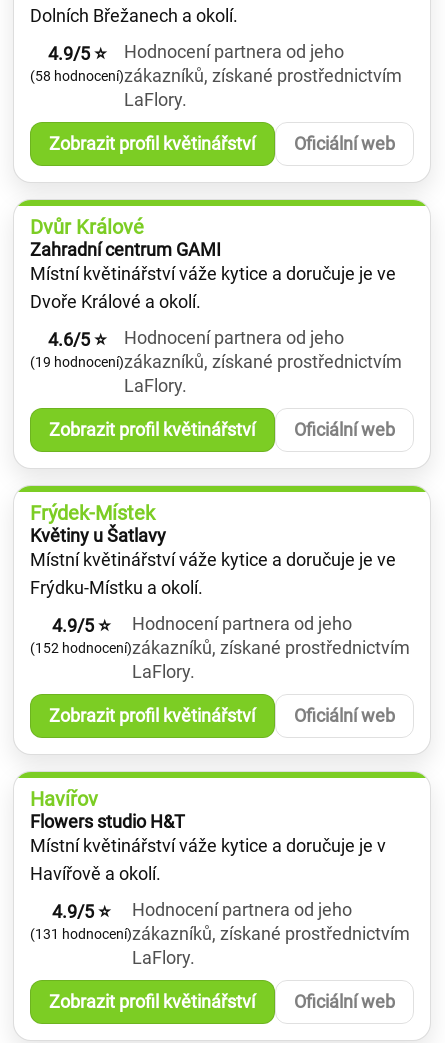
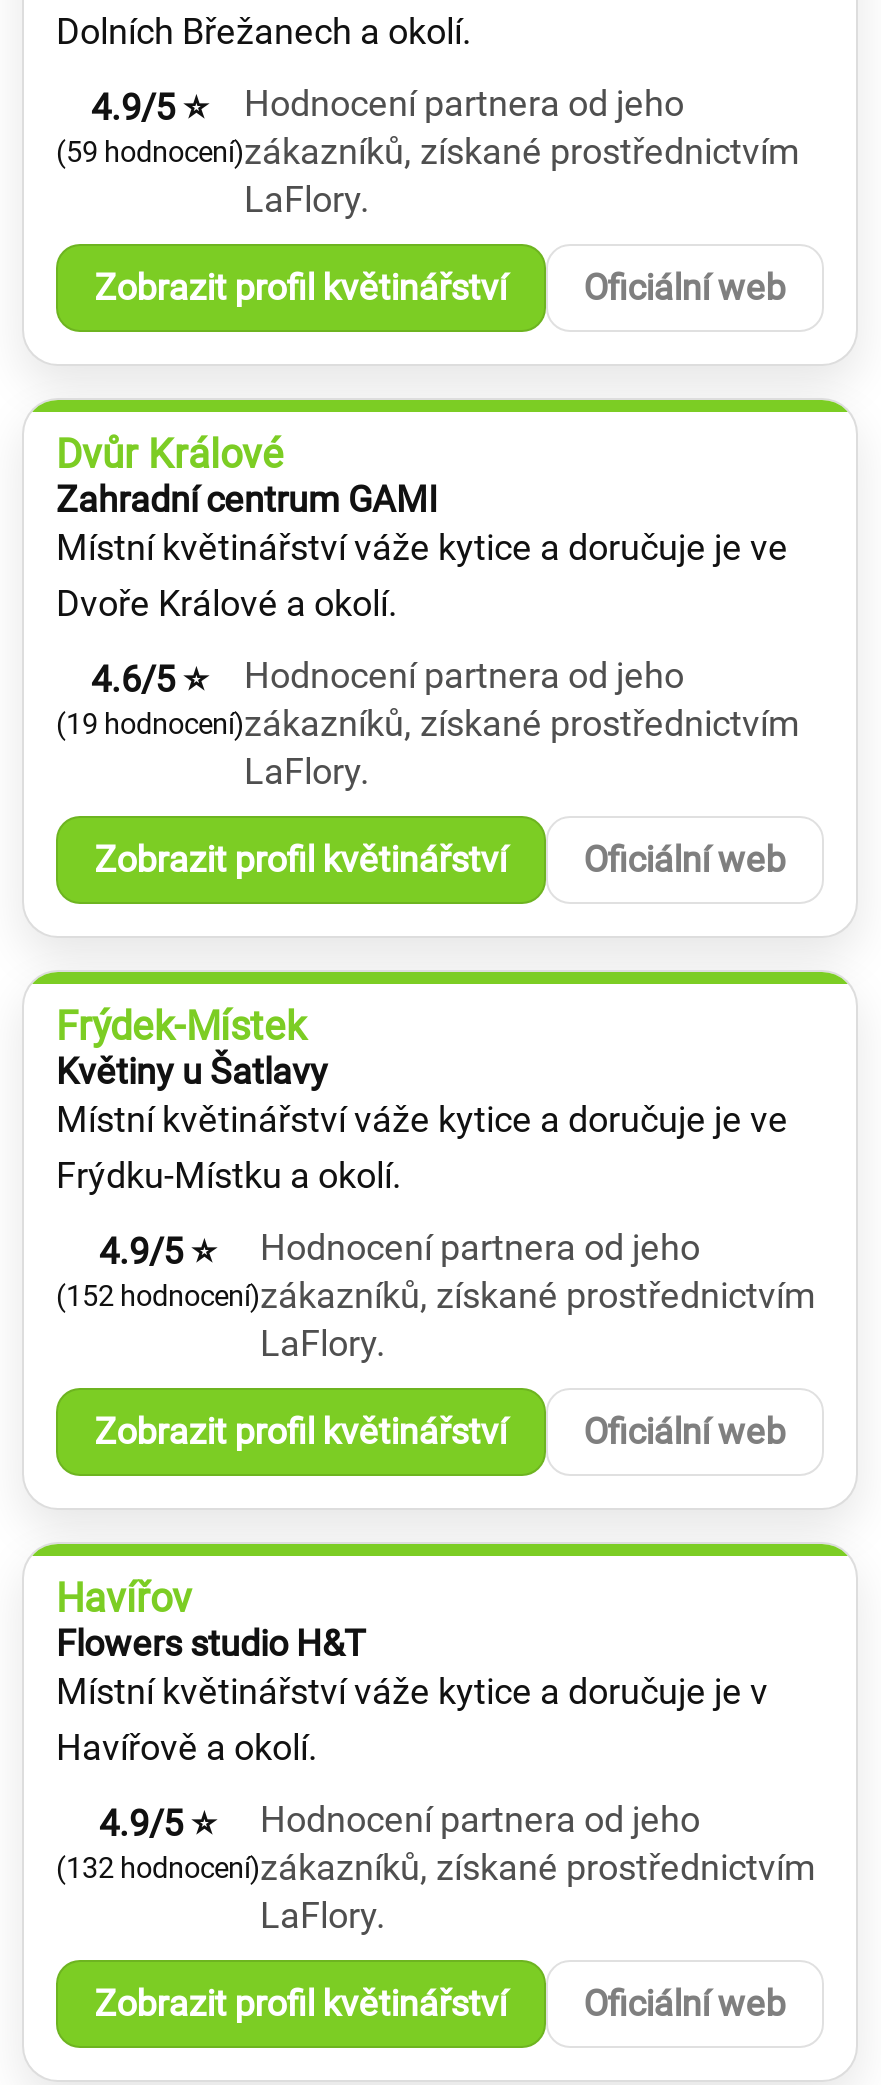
- (58 hodnocení) zákazníků, získané prostřednictvím
+ (59 hodnocení) zákazníků, získané prostřednictvím

- (131 hodnocení) zákazníků, získané prostřednictvím
+ (132 hodnocení) zákazníků, získané prostřednictvím
